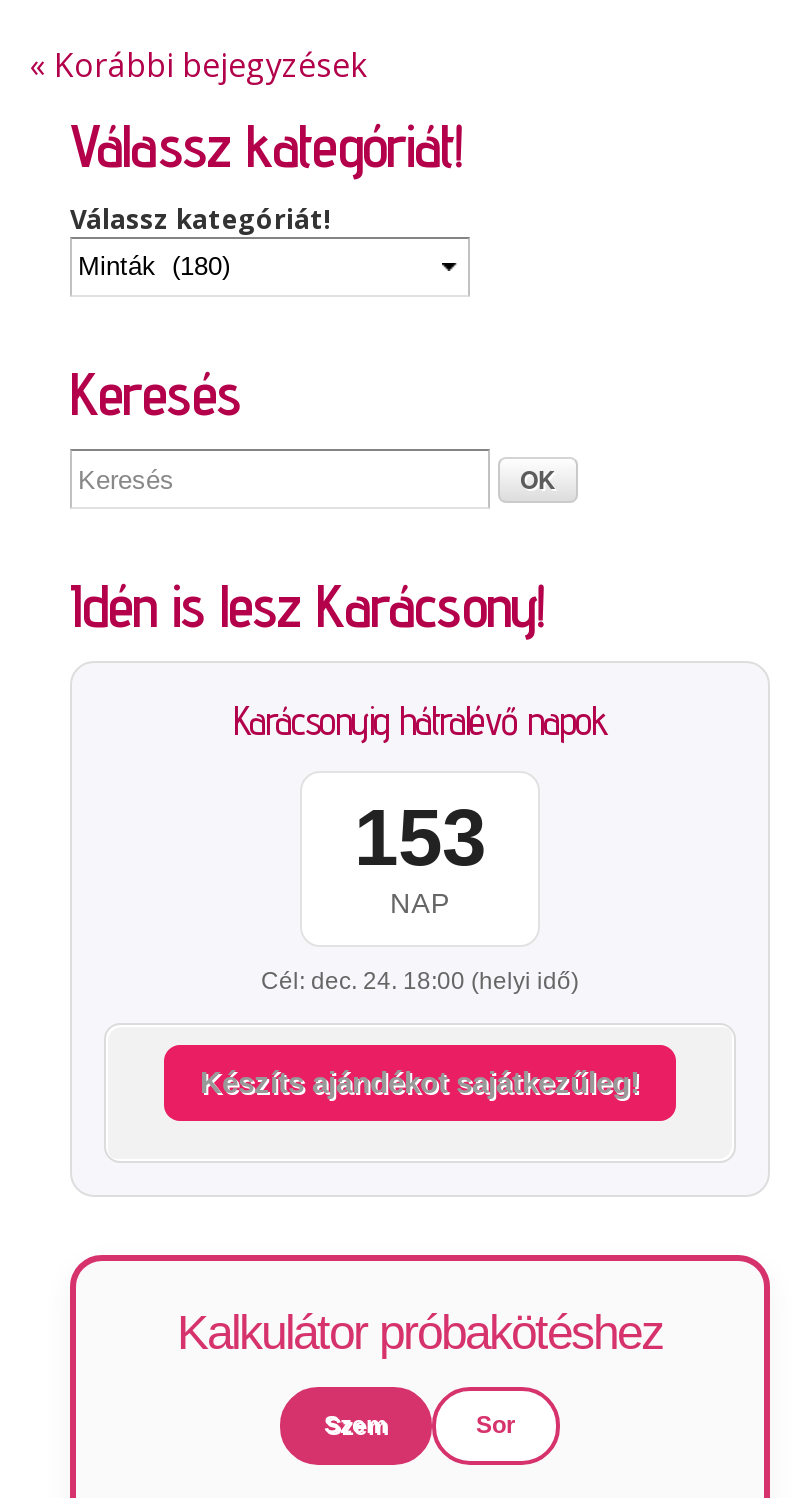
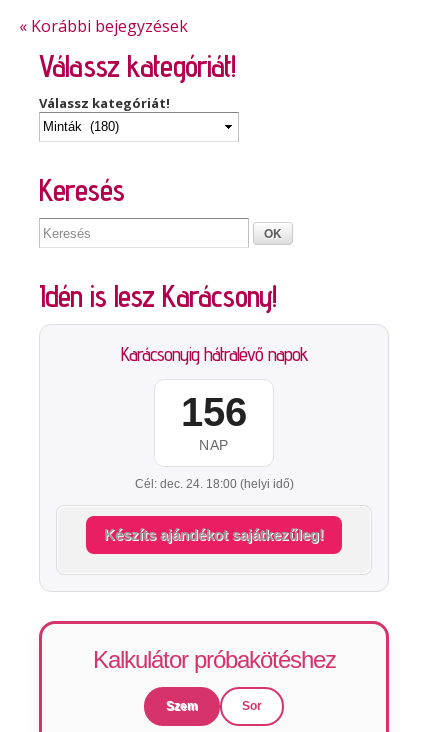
- 153
+ 156
